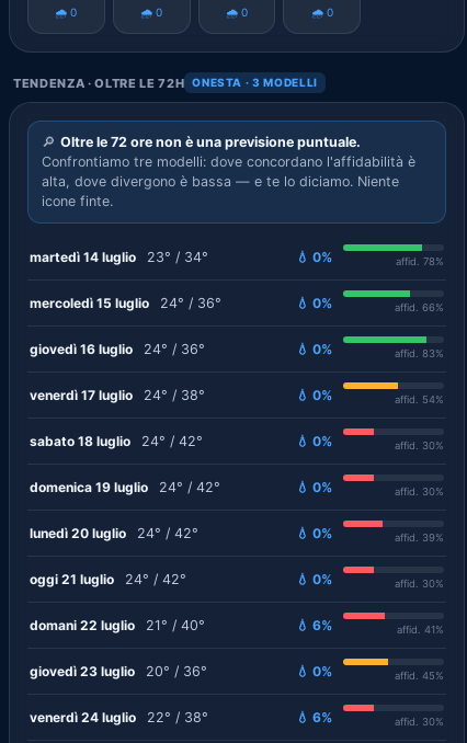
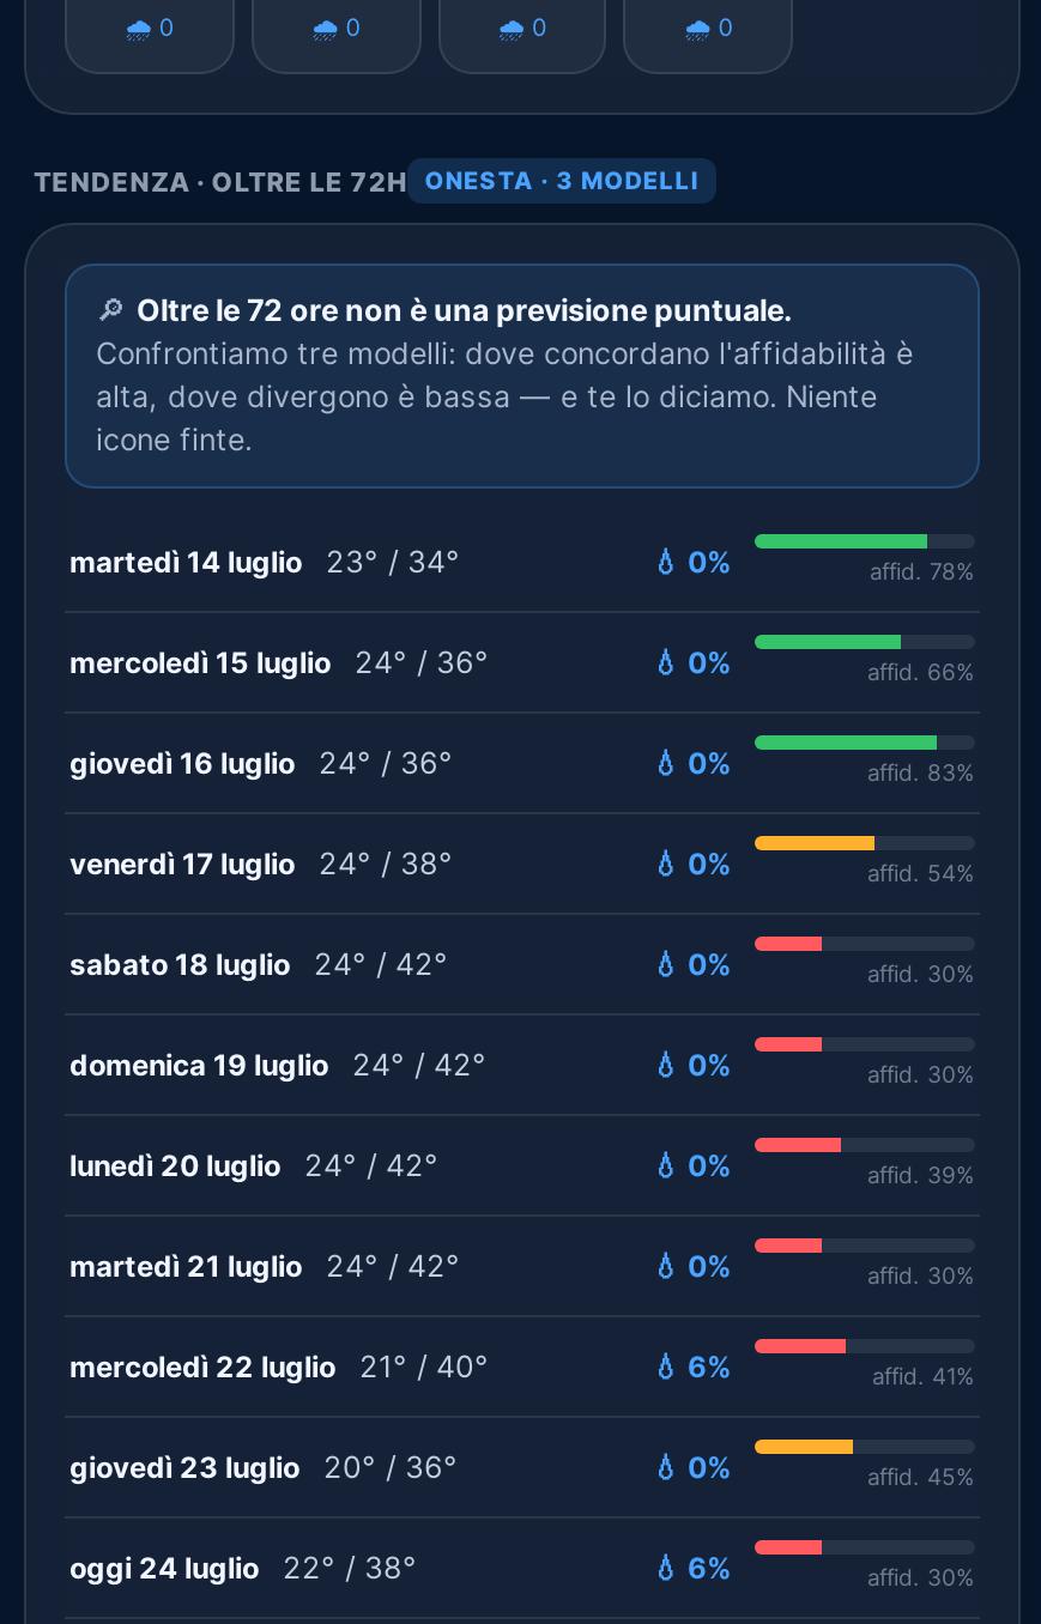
- oggi 21 luglio
+ martedì 21 luglio

- domani 22 luglio
+ mercoledì 22 luglio

- venerdì 24 luglio
+ oggi 24 luglio
